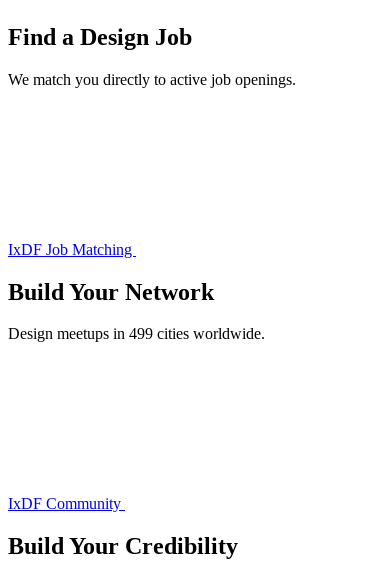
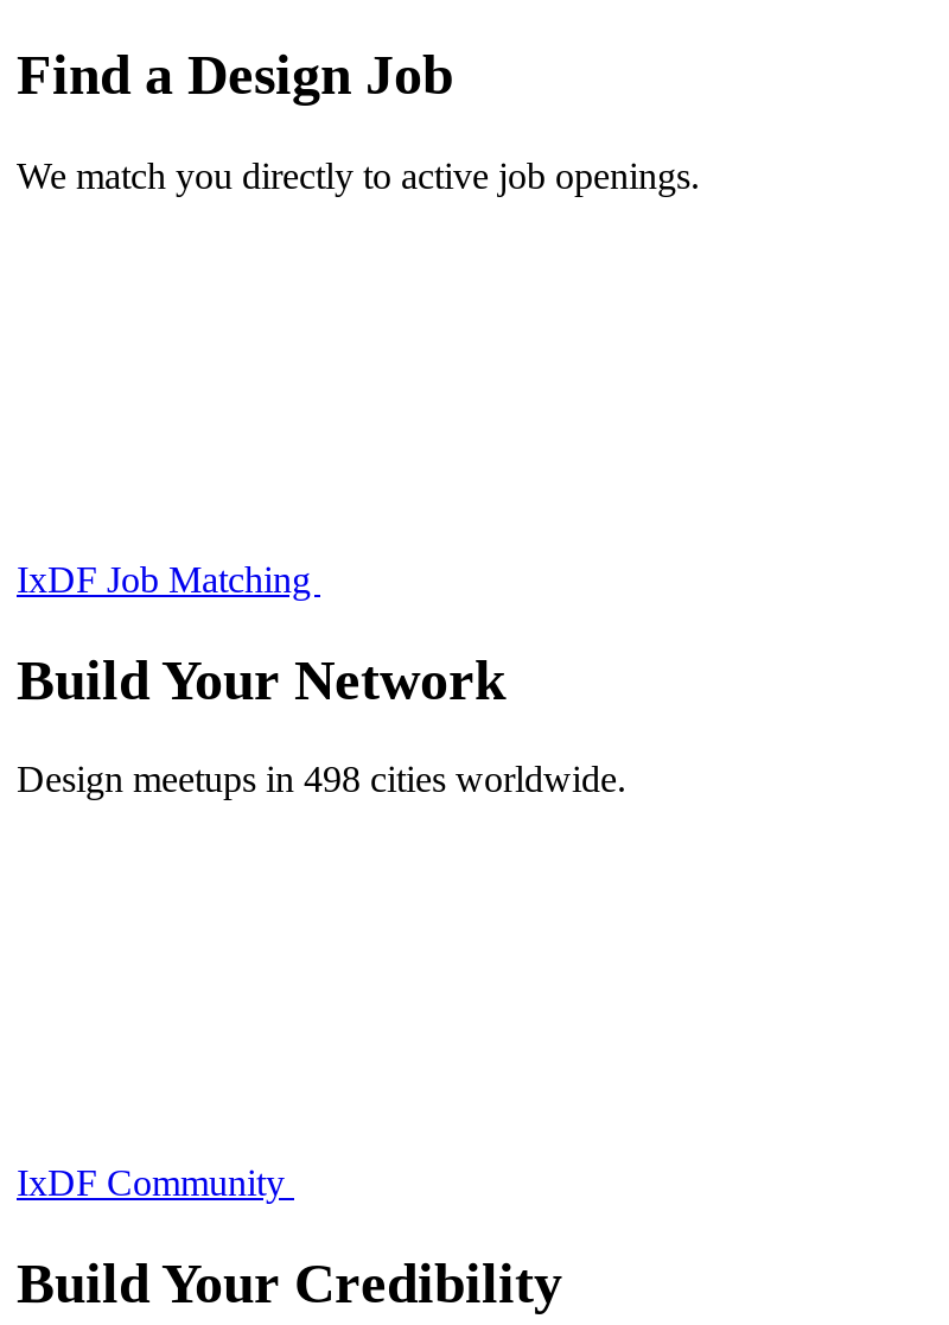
- Design meetups in 499 cities worldwide.
+ Design meetups in 498 cities worldwide.
